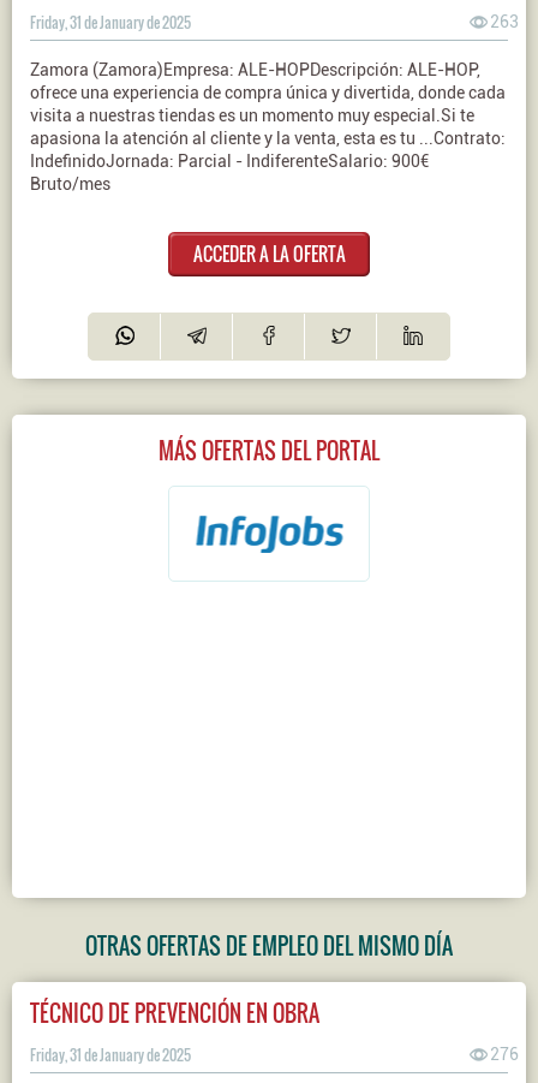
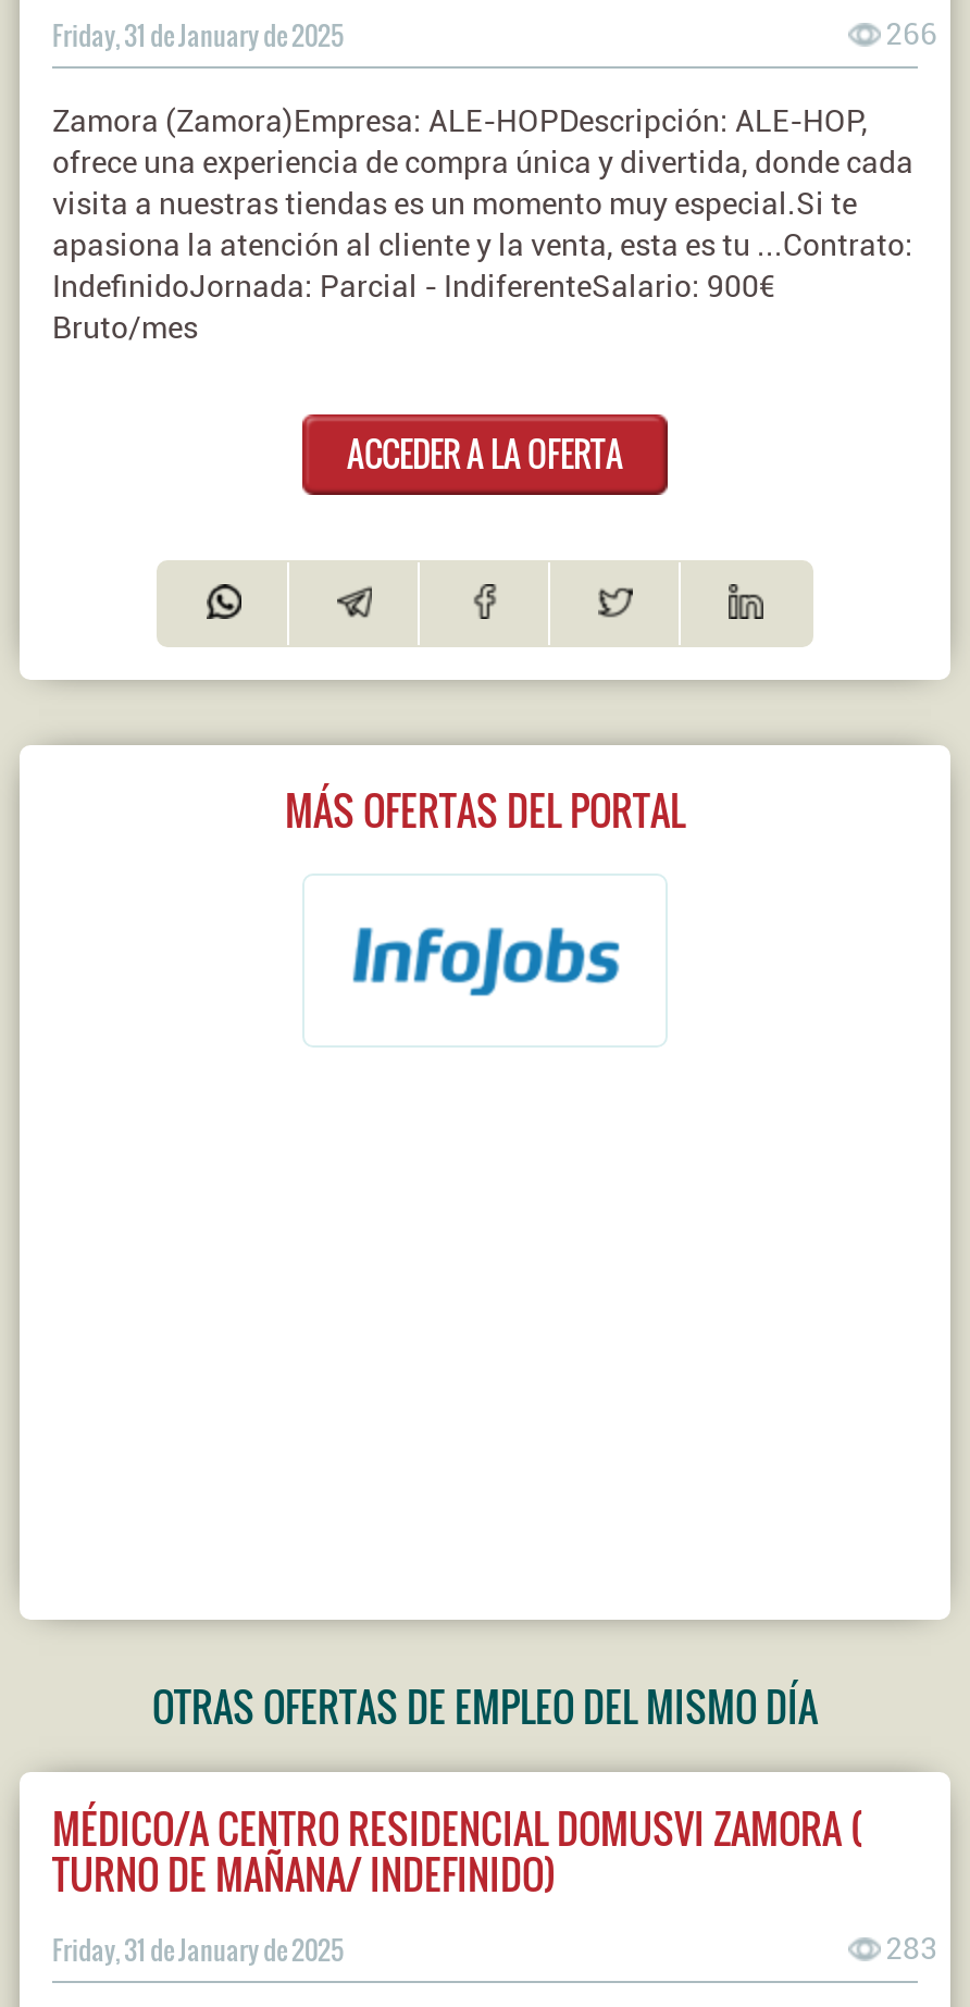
- 263
+ 266

- TÉCNICO DE PREVENCIÓN EN OBRA
+ MÉDICO/A CENTRO RESIDENCIAL DOMUSVI ZAMORA (
+ TURNO DE MAÑANA/ INDEFINIDO)

- 276
+ 283
